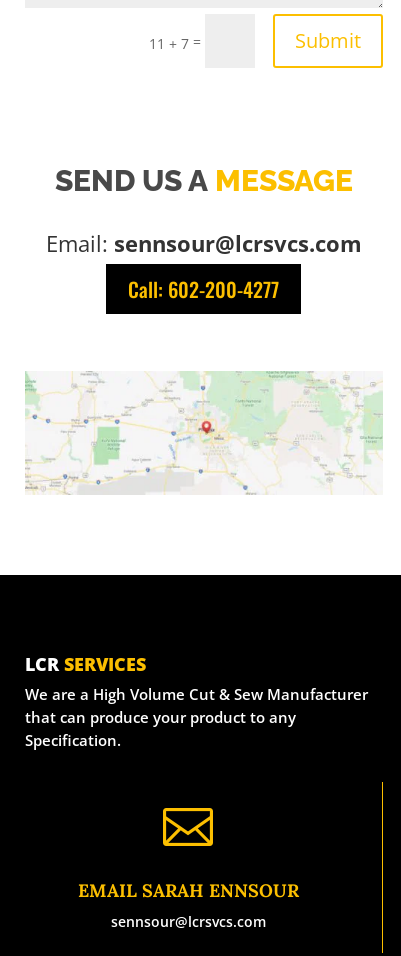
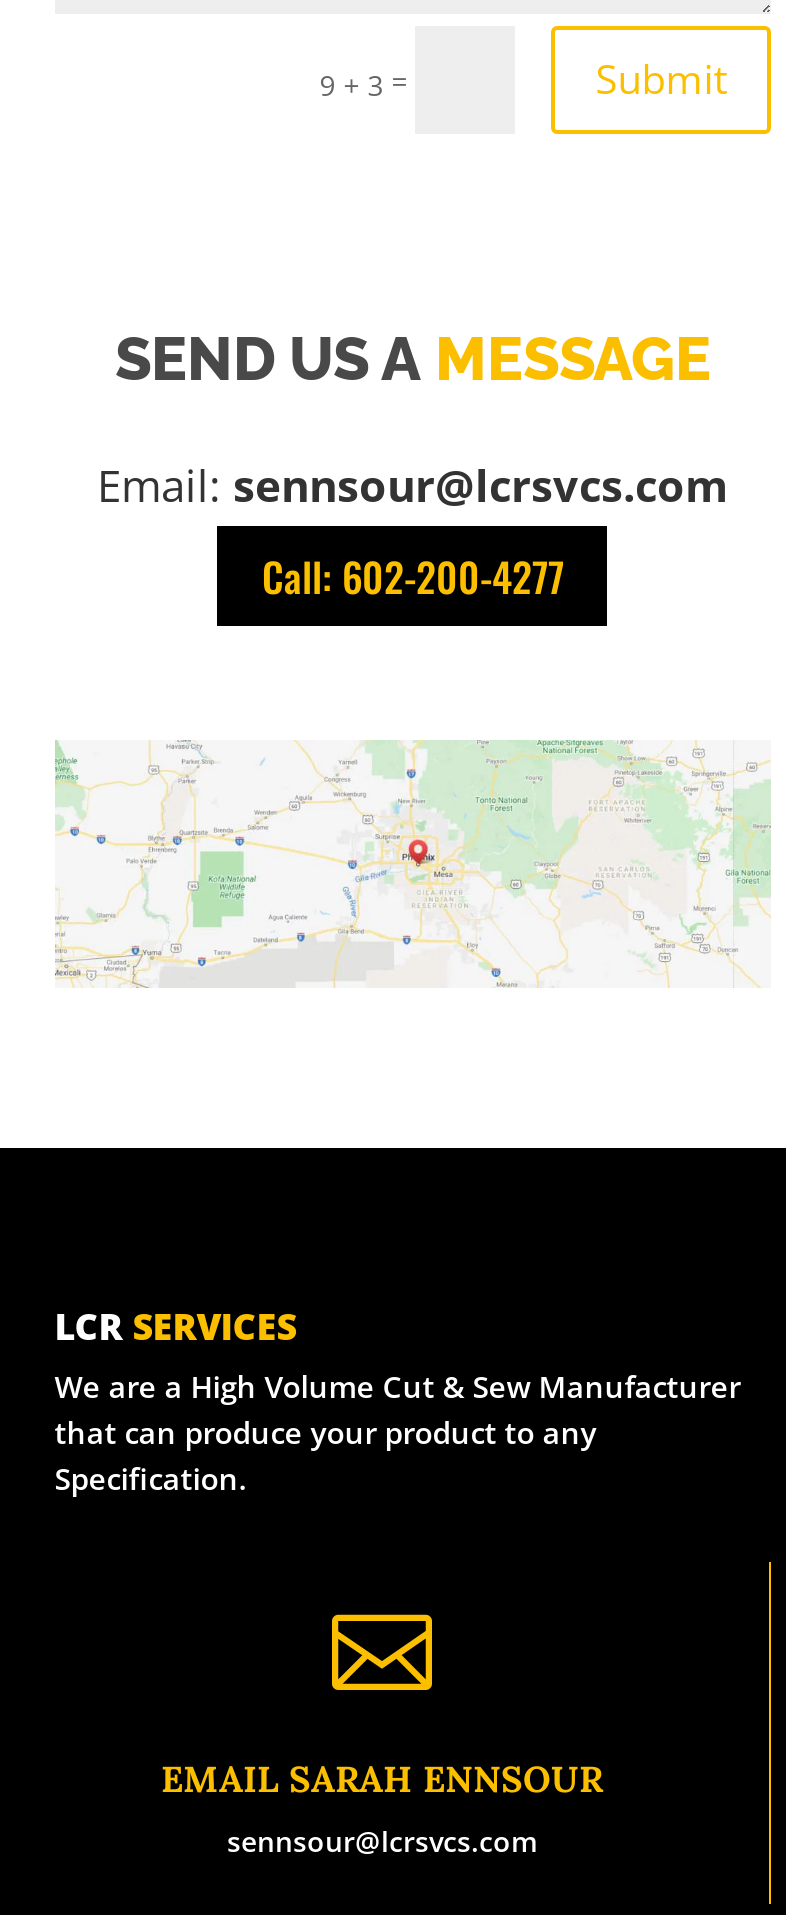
- 11 + 7 =
+ 9 + 3 =
